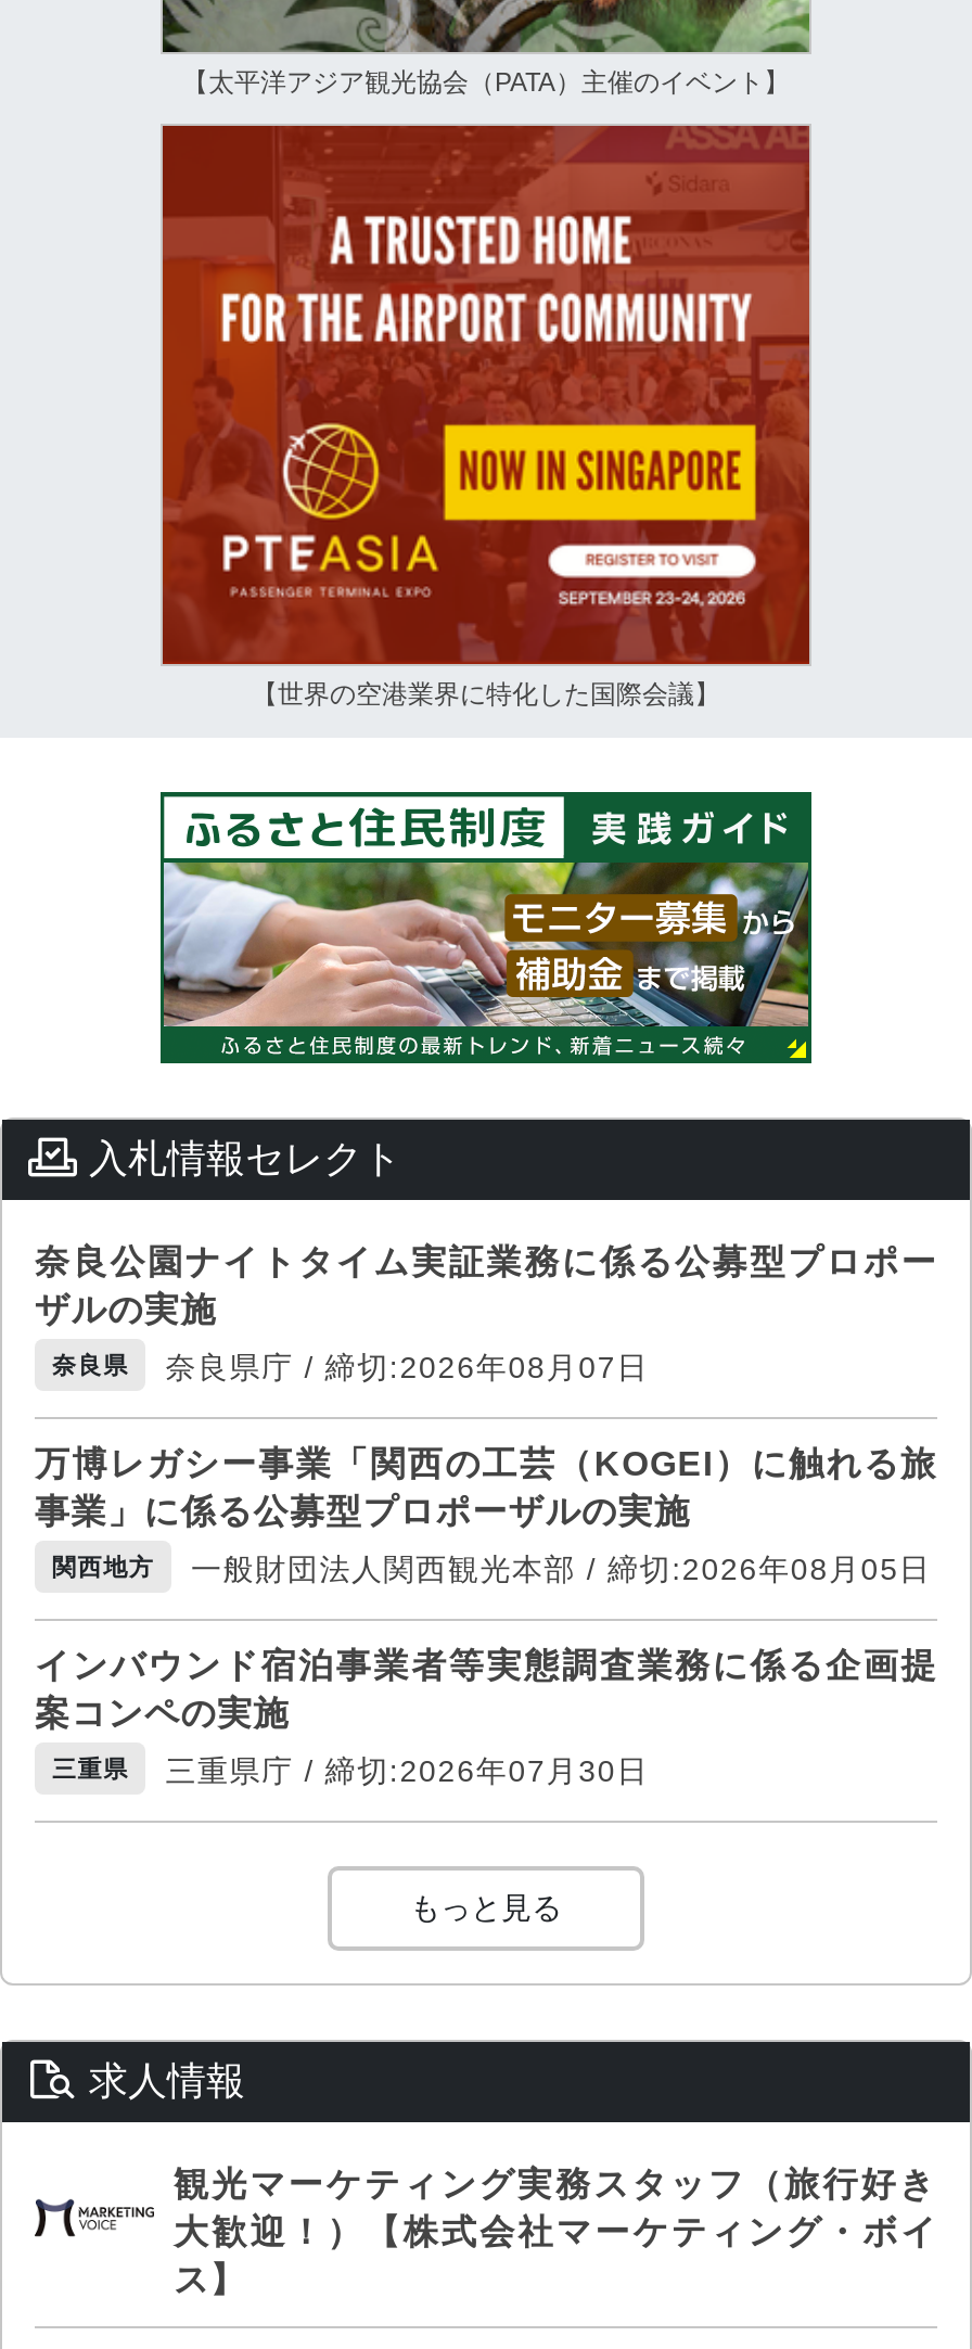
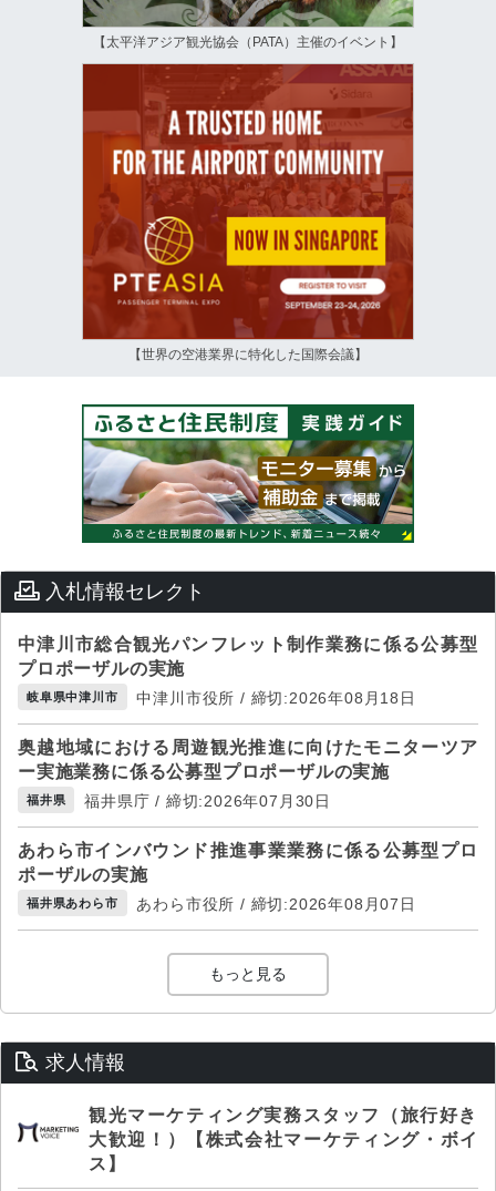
- 奈良公園ナイトタイム実証業務に係る公募型プロポー
- ザルの実施
+ 中津川市総合観光パンフレット制作業務に係る公募型
+ プロポーザルの実施

- 奈良県
- 奈良県庁 / 締切:2026年08月07日
+ 岐阜県中津川市
+ 中津川市役所 / 締切:2026年08月18日

- 万博レガシー事業「関西の工芸（KOGEI）に触れる旅
- 事業」に係る公募型プロポーザルの実施
+ 奥越地域における周遊観光推進に向けたモニターツア
+ ー実施業務に係る公募型プロポーザルの実施

- 関西地方
- 一般財団法人関西観光本部 / 締切:2026年08月05日
+ 福井県
+ 福井県庁 / 締切:2026年07月30日

- インバウンド宿泊事業者等実態調査業務に係る企画提
- 案コンペの実施
+ あわら市インバウンド推進事業業務に係る公募型プロ
+ ポーザルの実施

- 三重県
- 三重県庁 / 締切:2026年07月30日
+ 福井県あわら市
+ あわら市役所 / 締切:2026年08月07日
